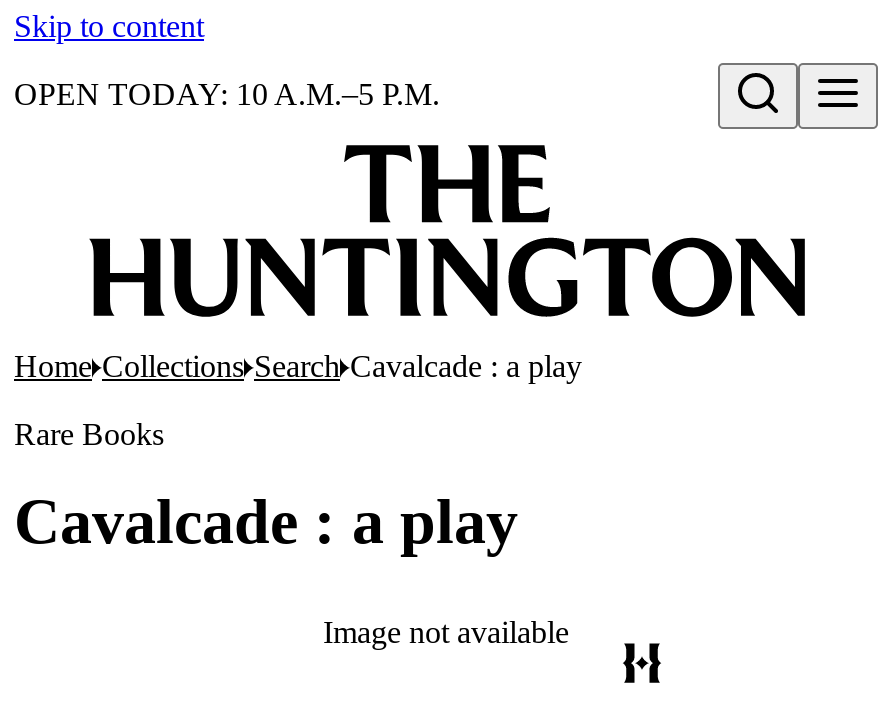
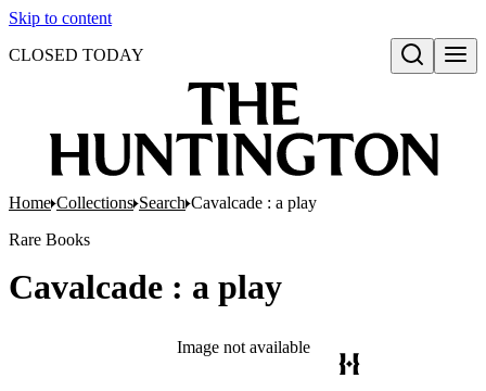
- OPEN TODAY: 10 A.M.–5 P.M.
+ CLOSED TODAY
